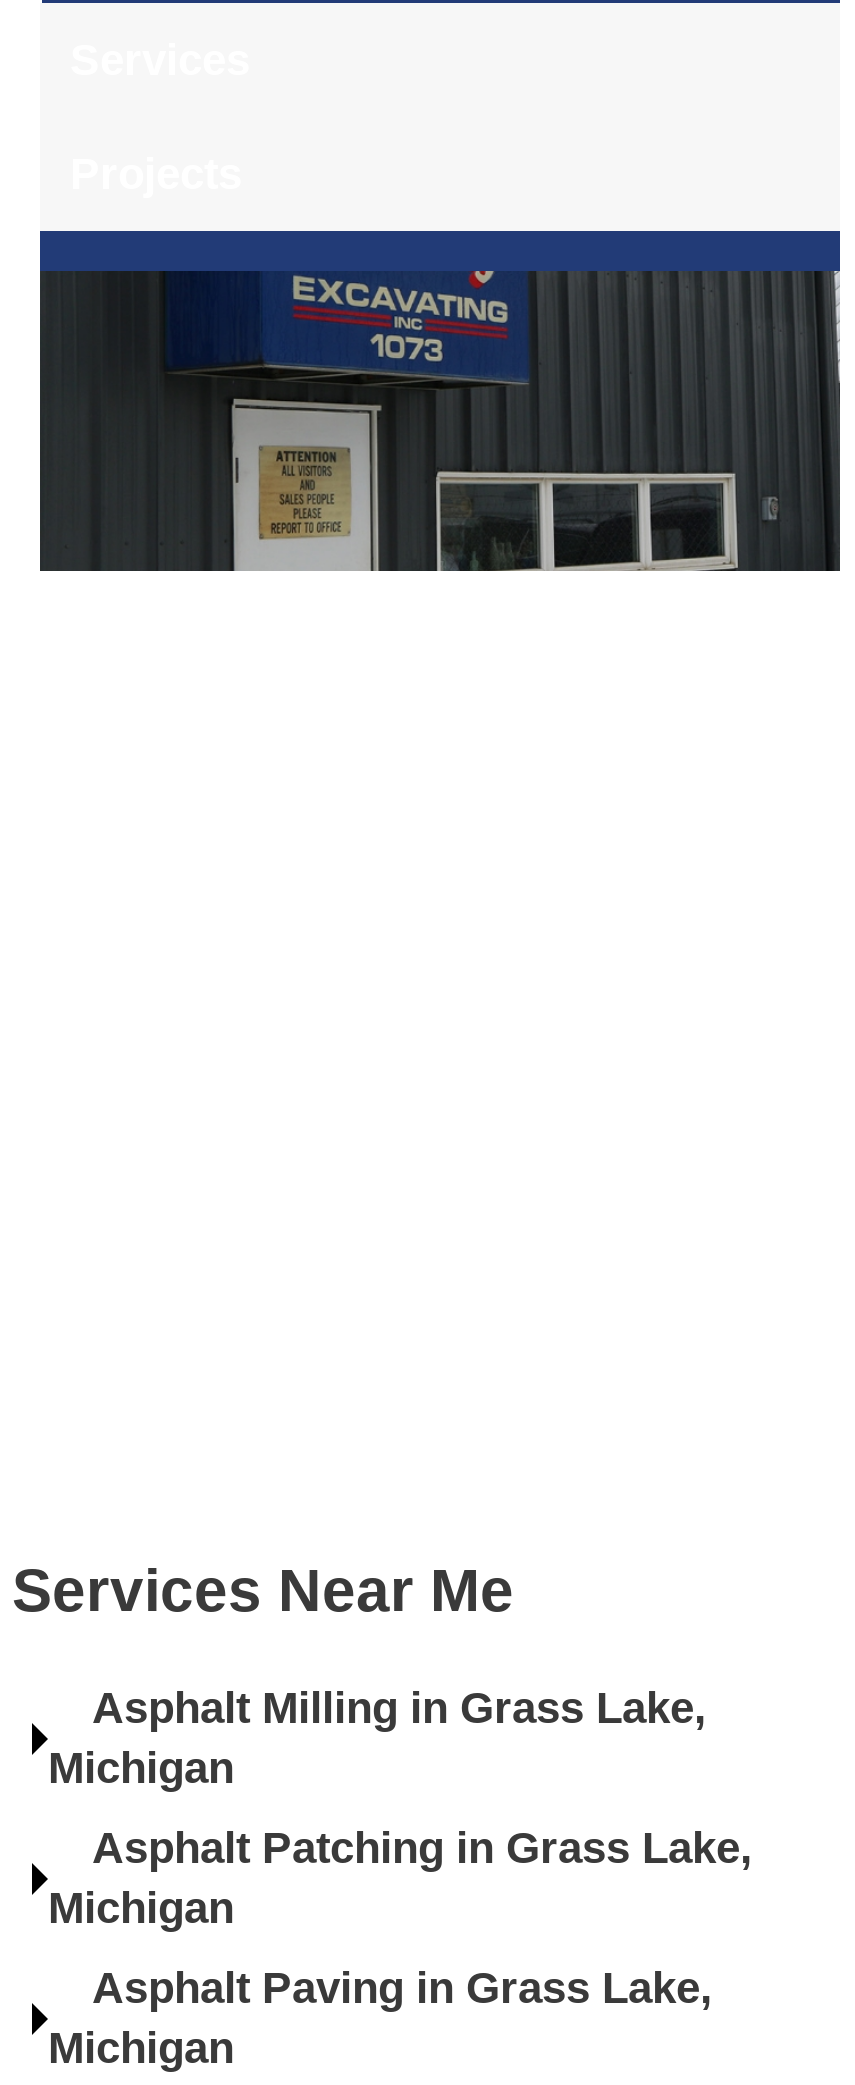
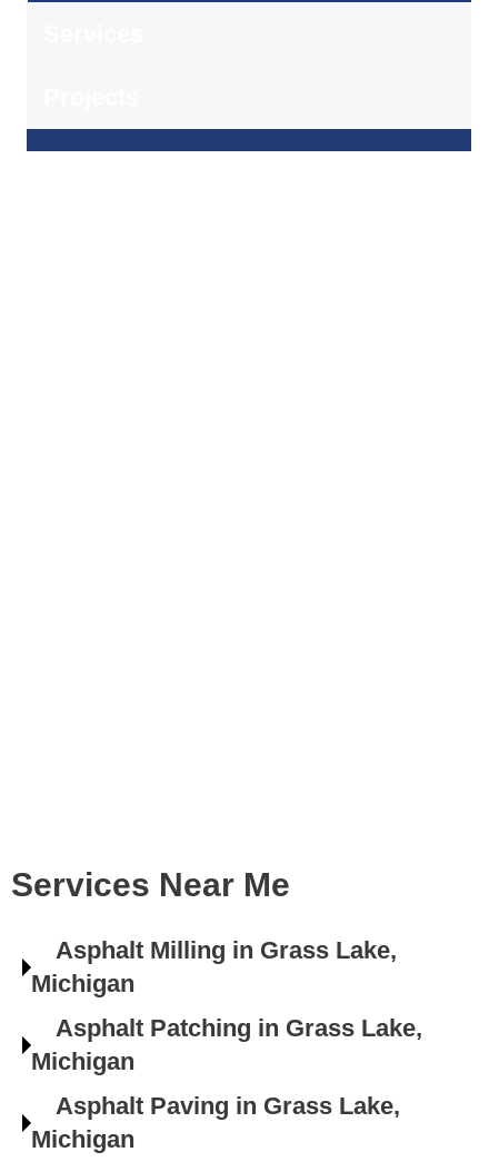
- [image]
